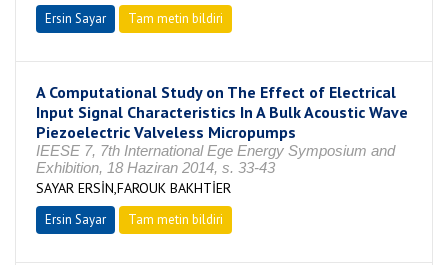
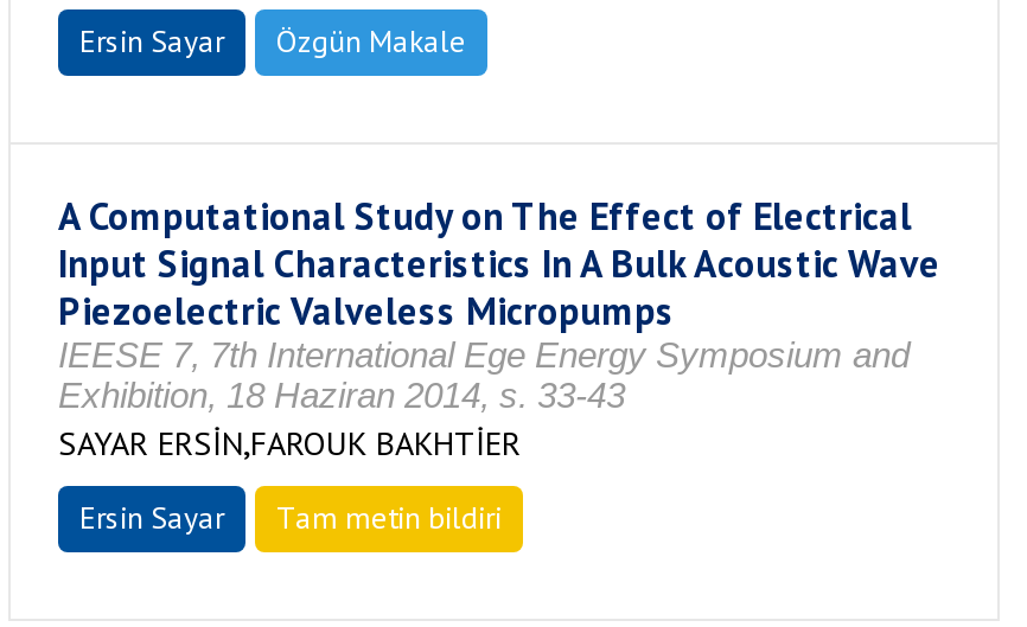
- Tam metin bildiri
+ Özgün Makale
